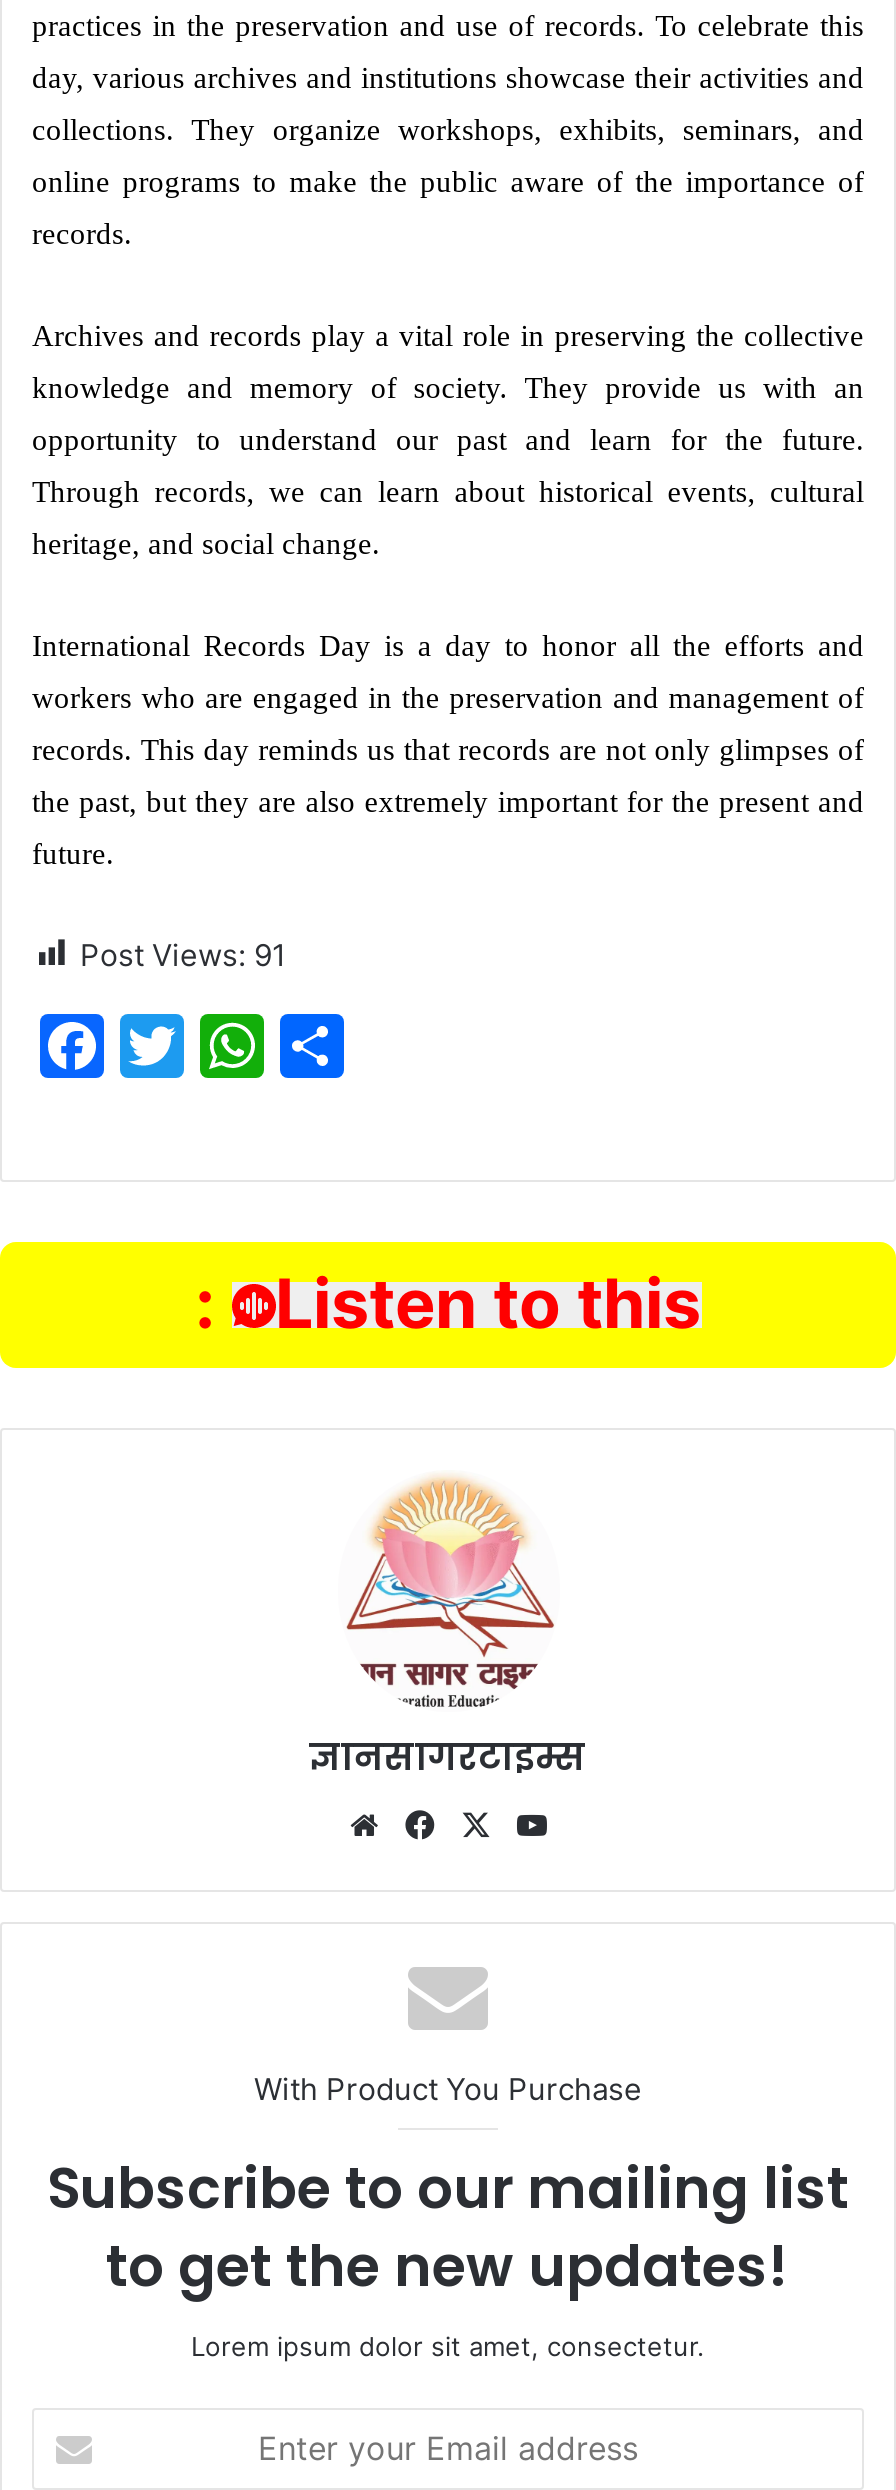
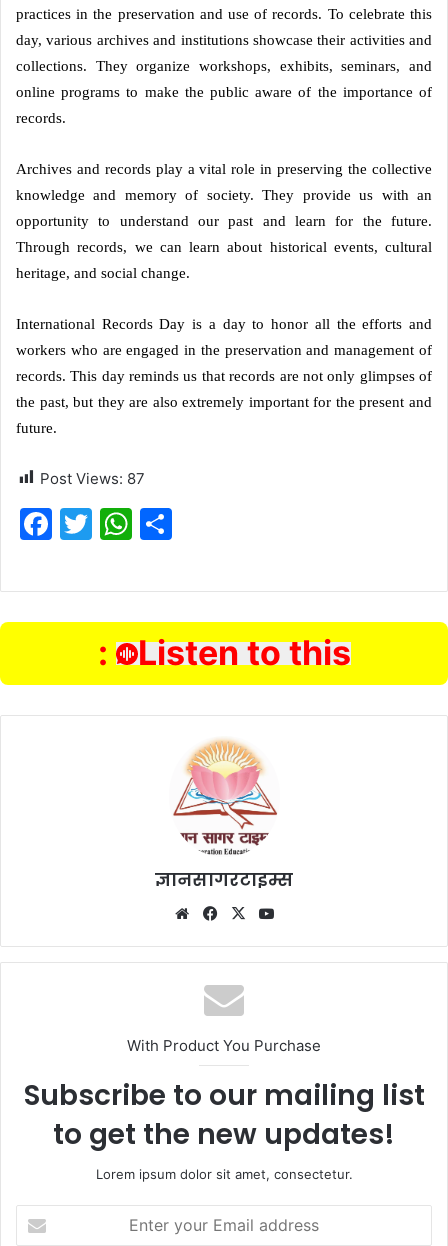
- Post Views: 91
+ Post Views: 87
